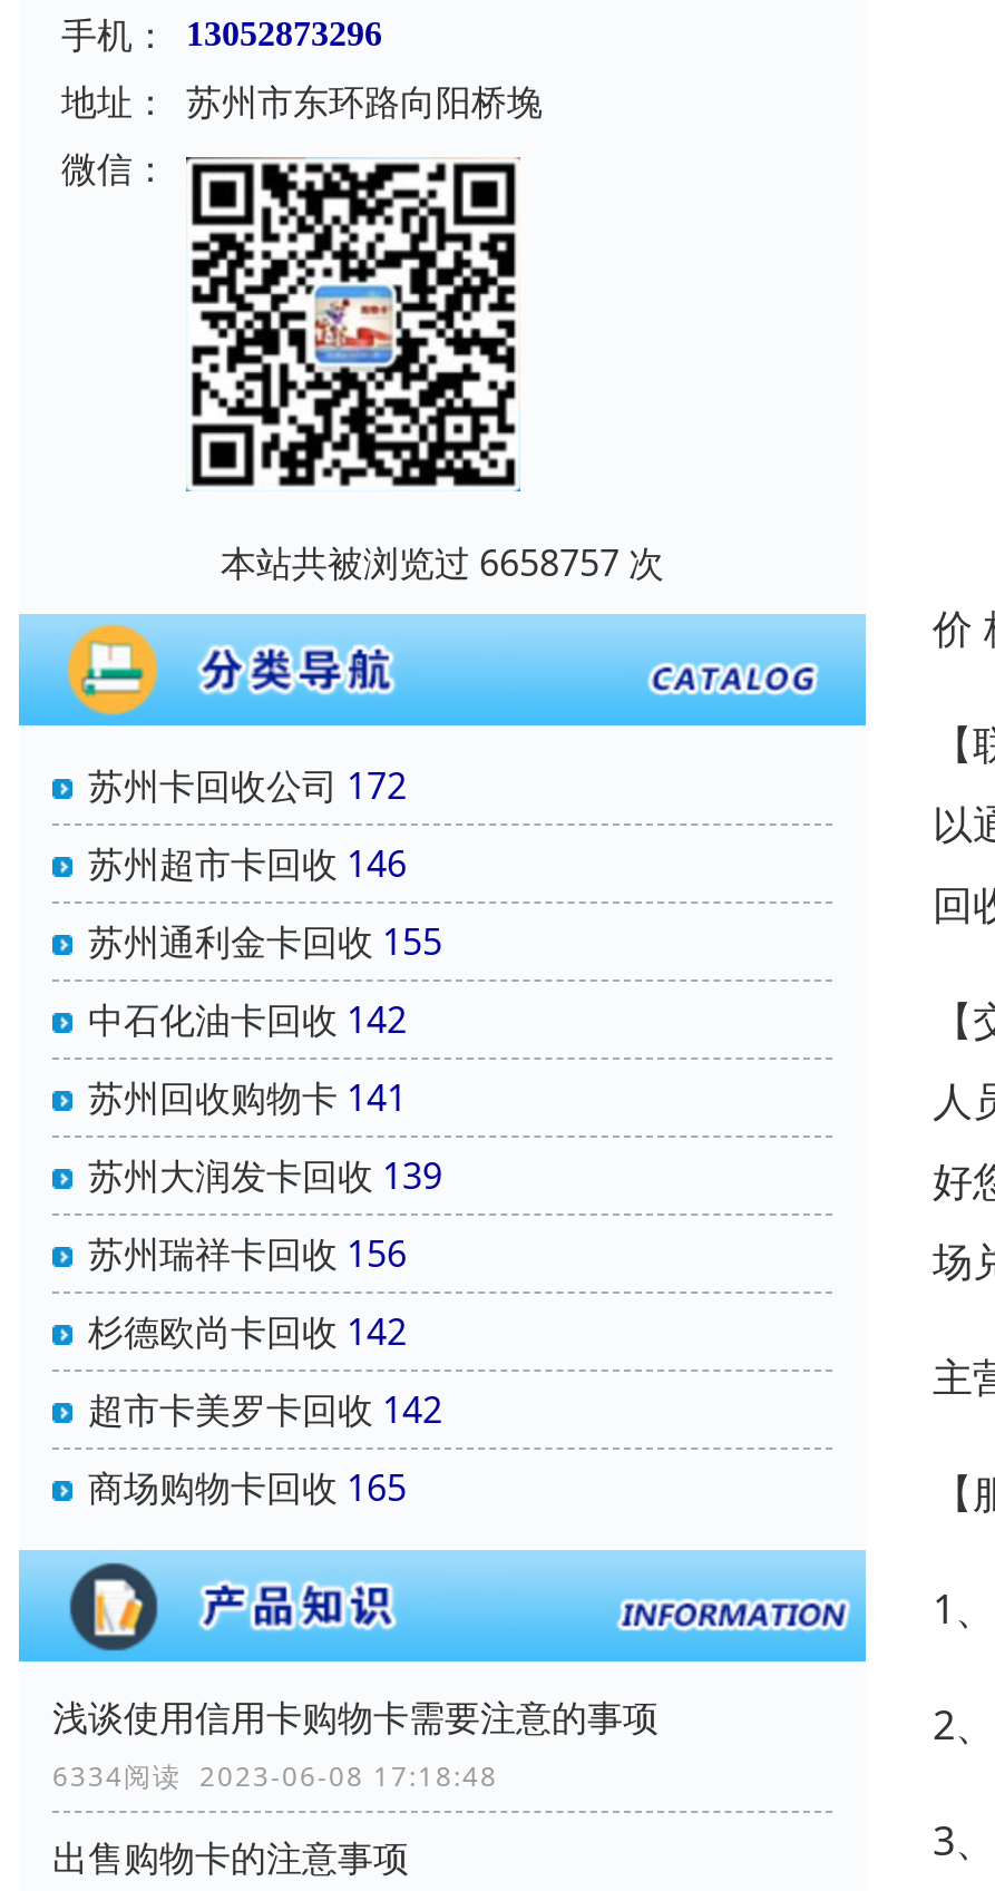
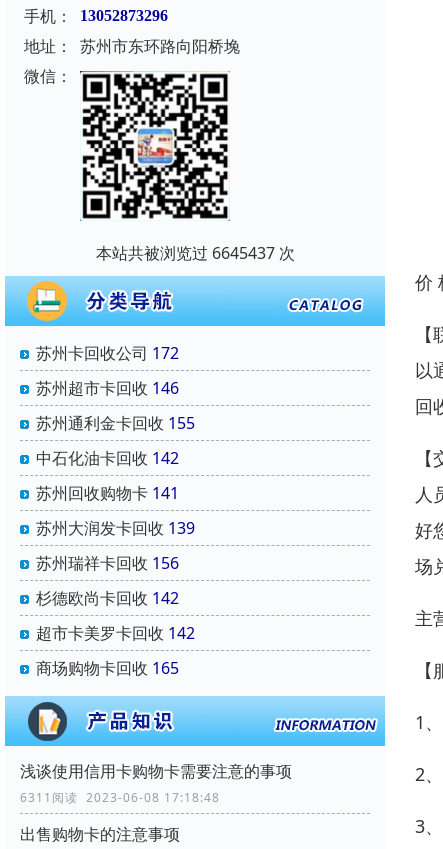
- 本站共被浏览过 6658757 次
+ 本站共被浏览过 6645437 次

- 6334阅读 2023-06-08 17:18:48
+ 6311阅读 2023-06-08 17:18:48
